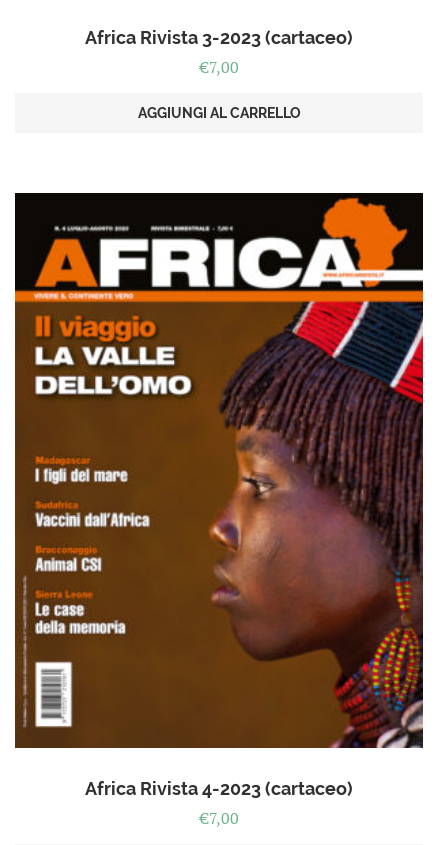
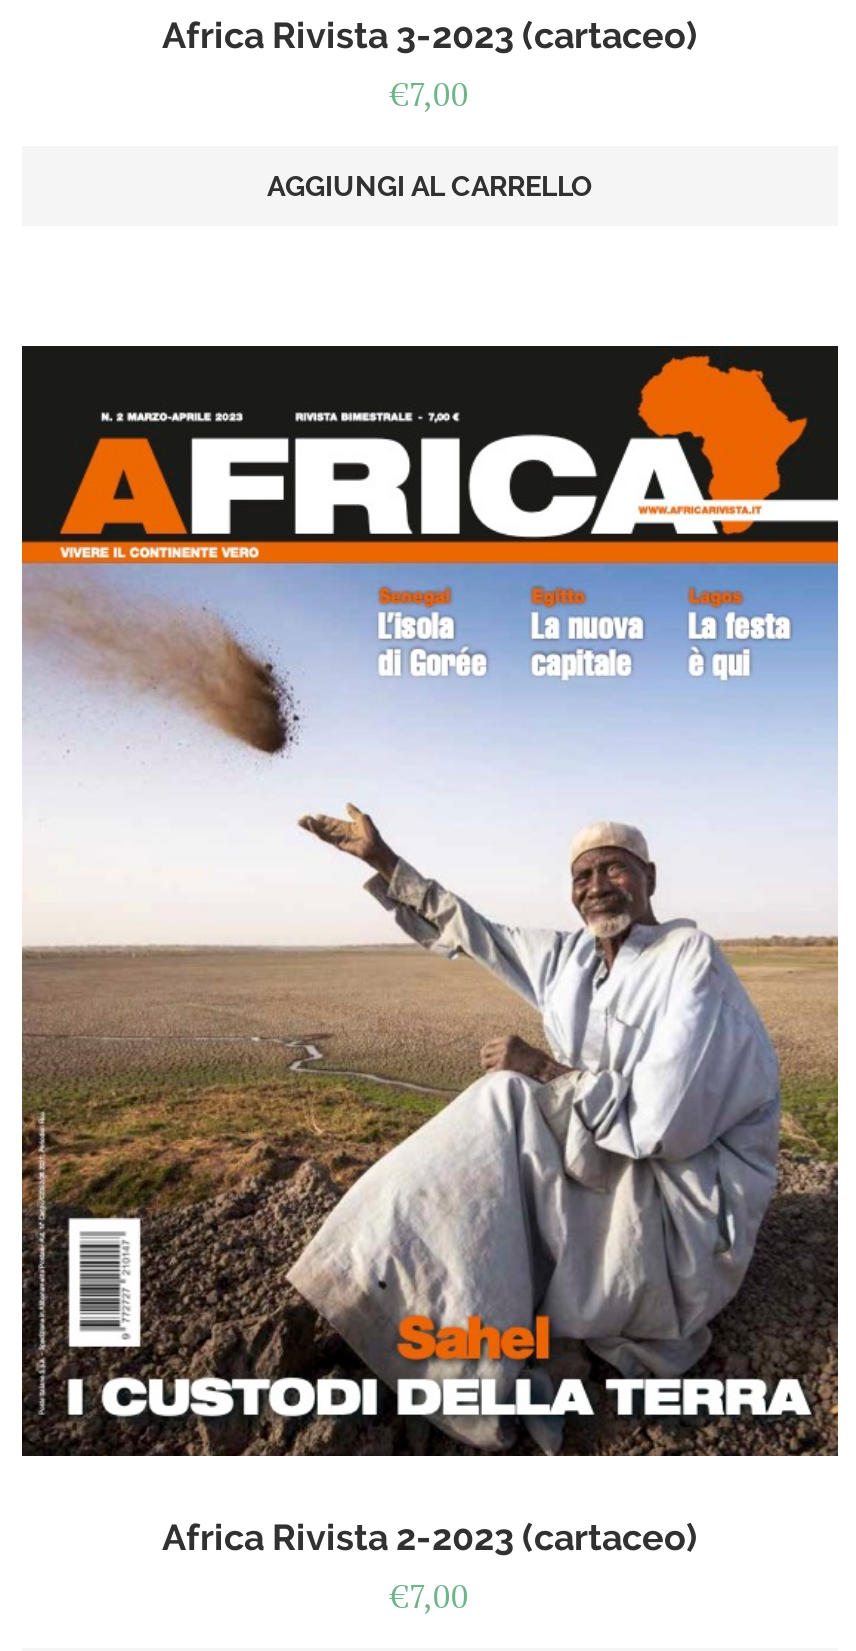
- [image]
- Africa Rivista 4-2023 (cartaceo)
+ [image]
+ Africa Rivista 2-2023 (cartaceo)
